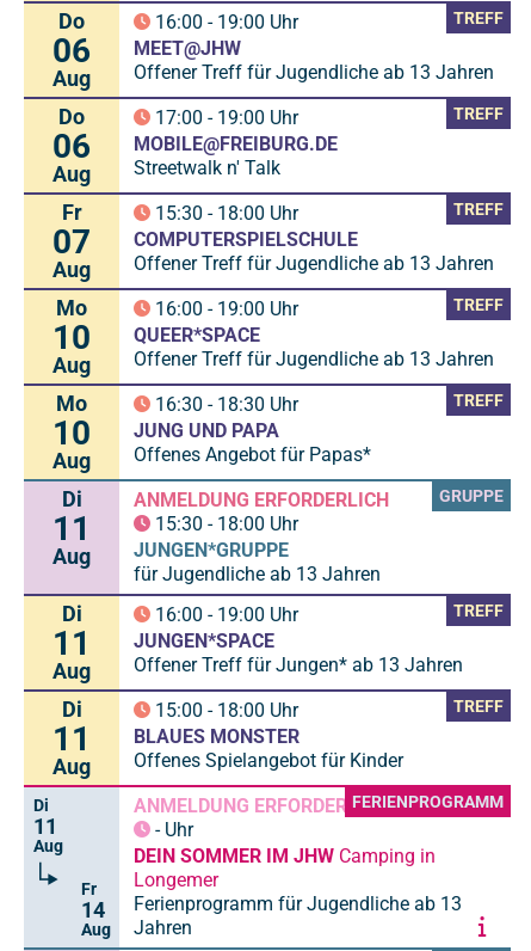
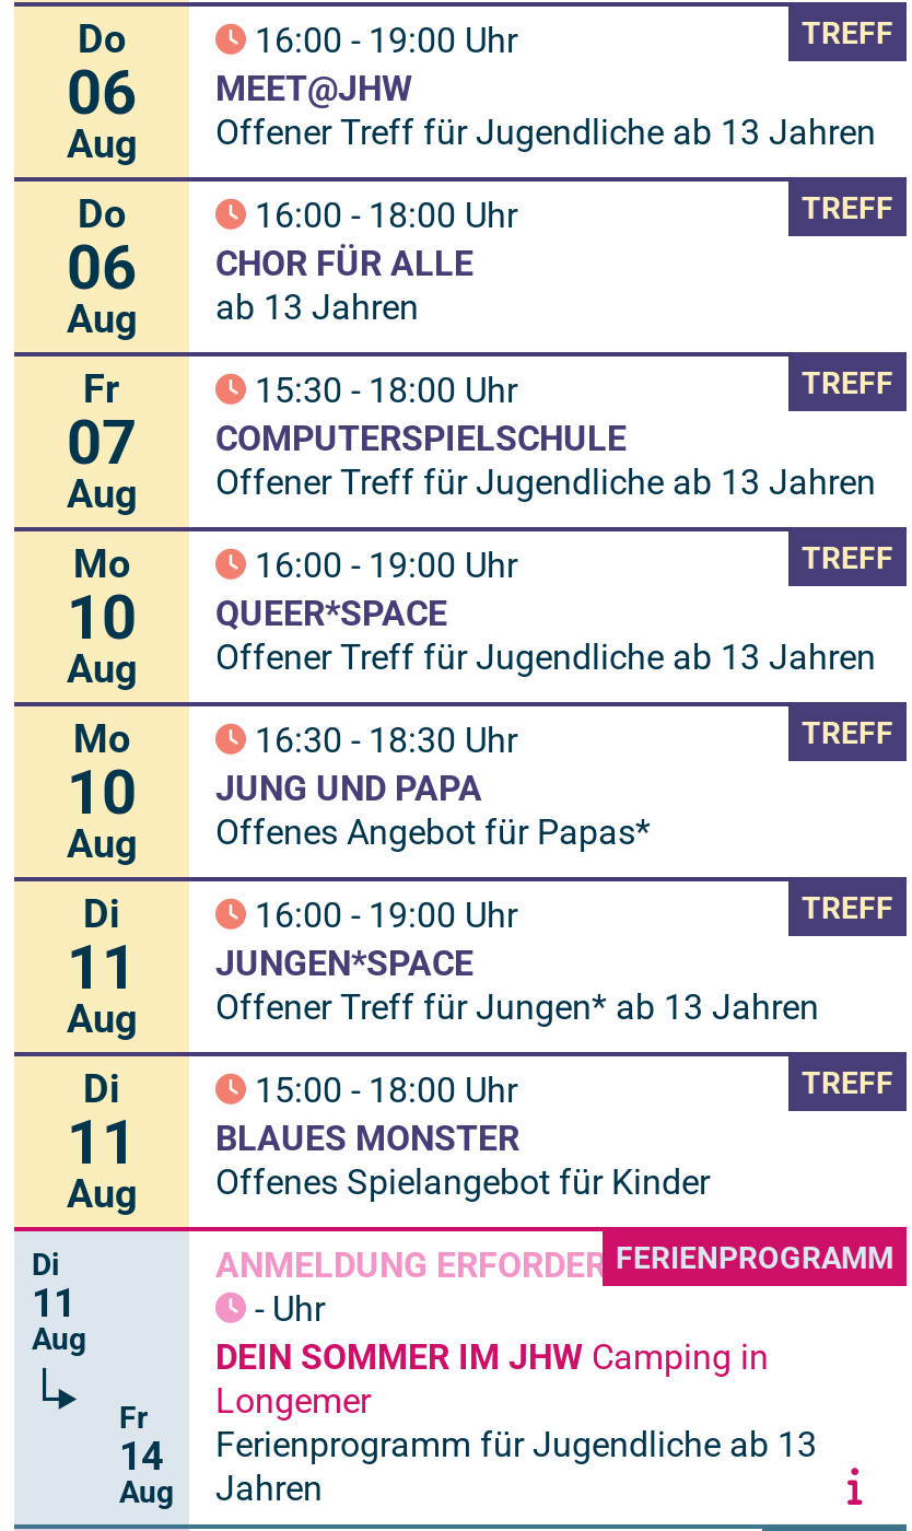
- 17:00 - 19:00 Uhr
- MOBILE@FREIBURG.DE
- Streetwalk n' Talk
+ 16:00 - 18:00 Uhr
+ CHOR FÜR ALLE
+ ab 13 Jahren

- Di
- 11
- Aug

- ANMELDUNG ERFORDERLICH
- 15:30 - 18:00 Uhr
- JUNGEN*GRUPPE
- für Jugendliche ab 13 Jahren

- GRUPPE
